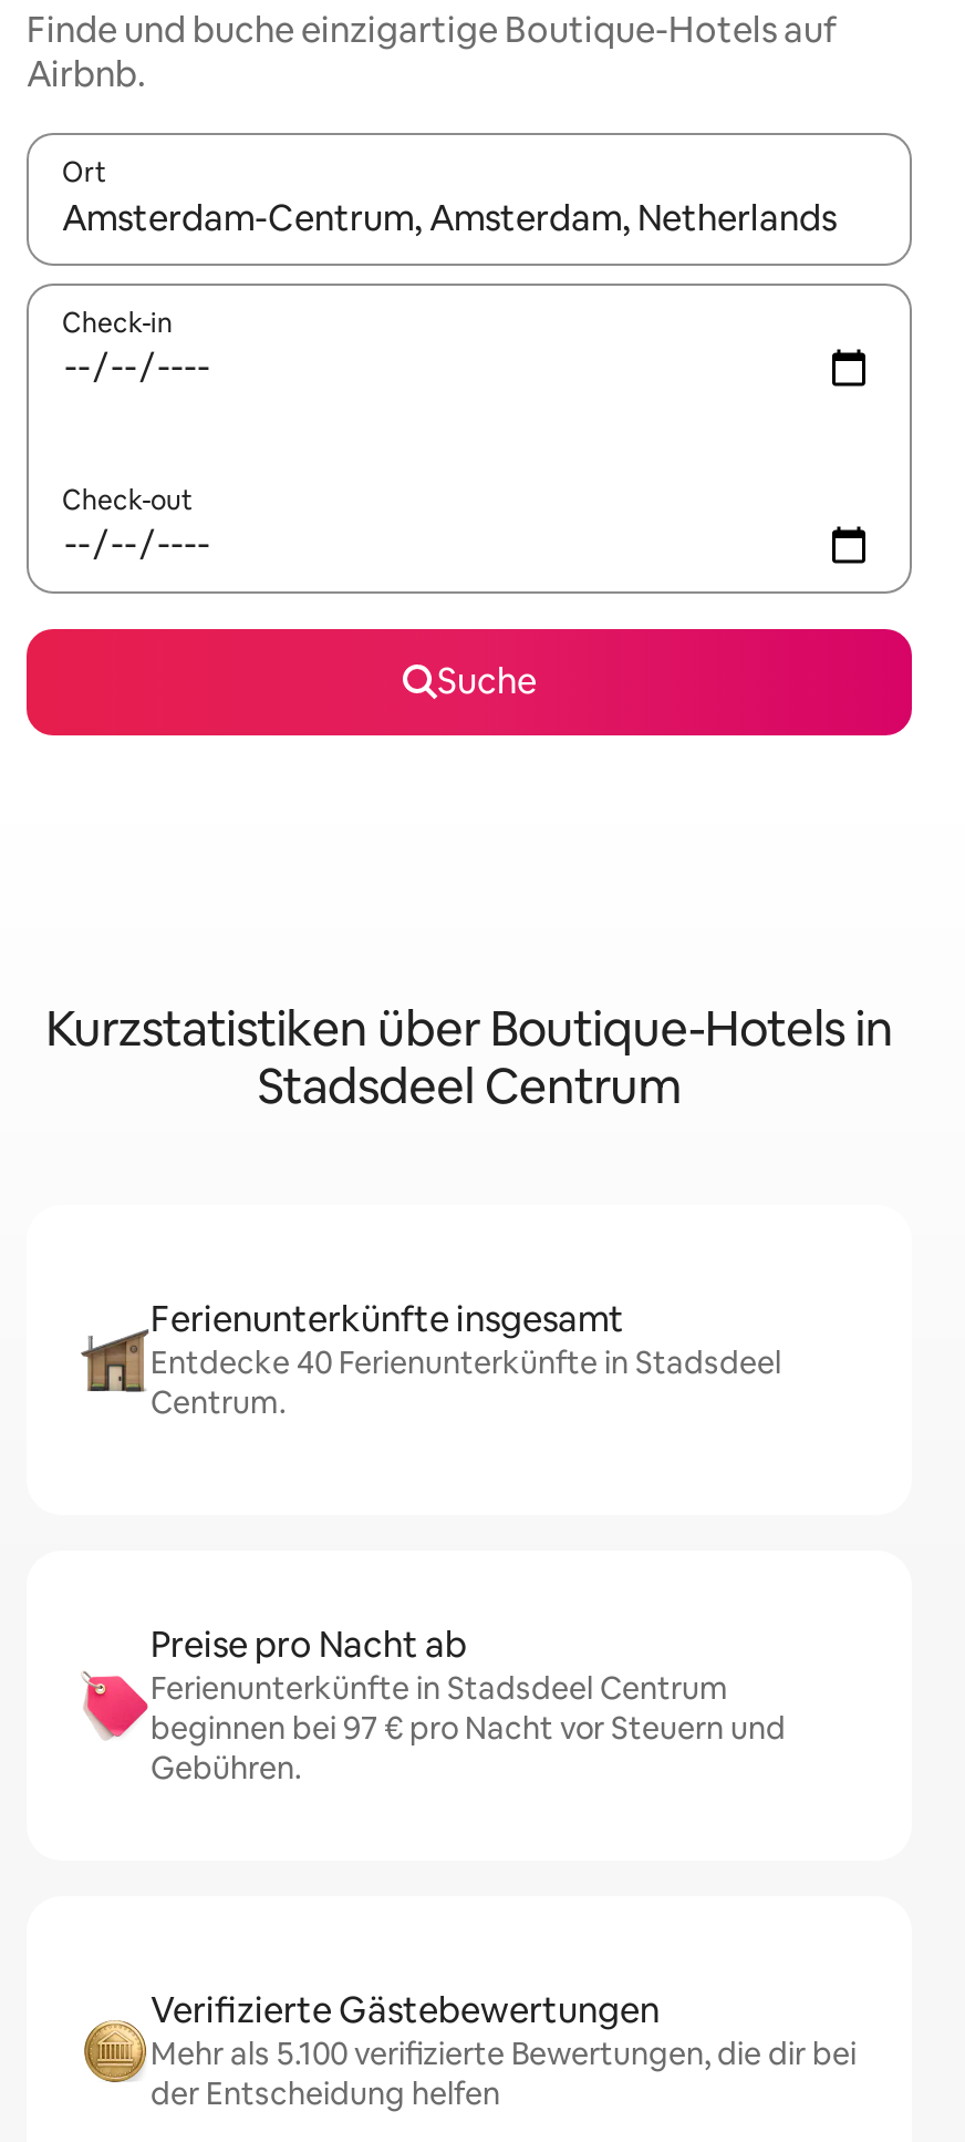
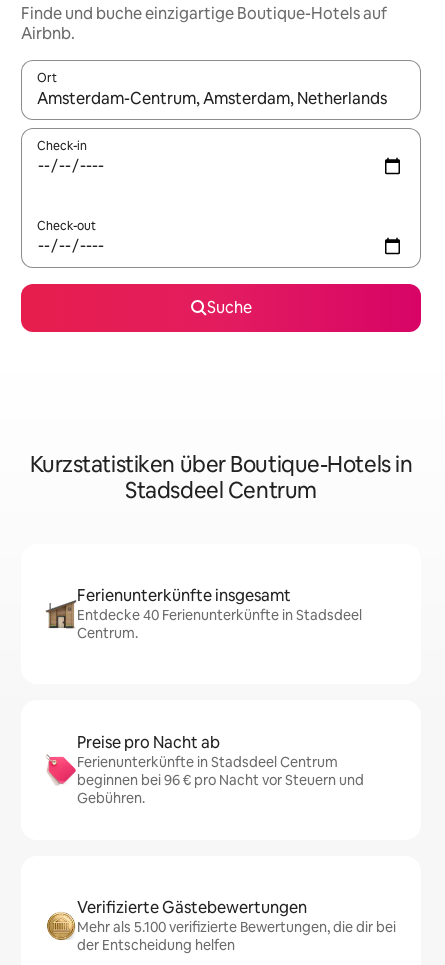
- beginnen bei 97 € pro Nacht vor Steuern und
+ beginnen bei 96 € pro Nacht vor Steuern und
